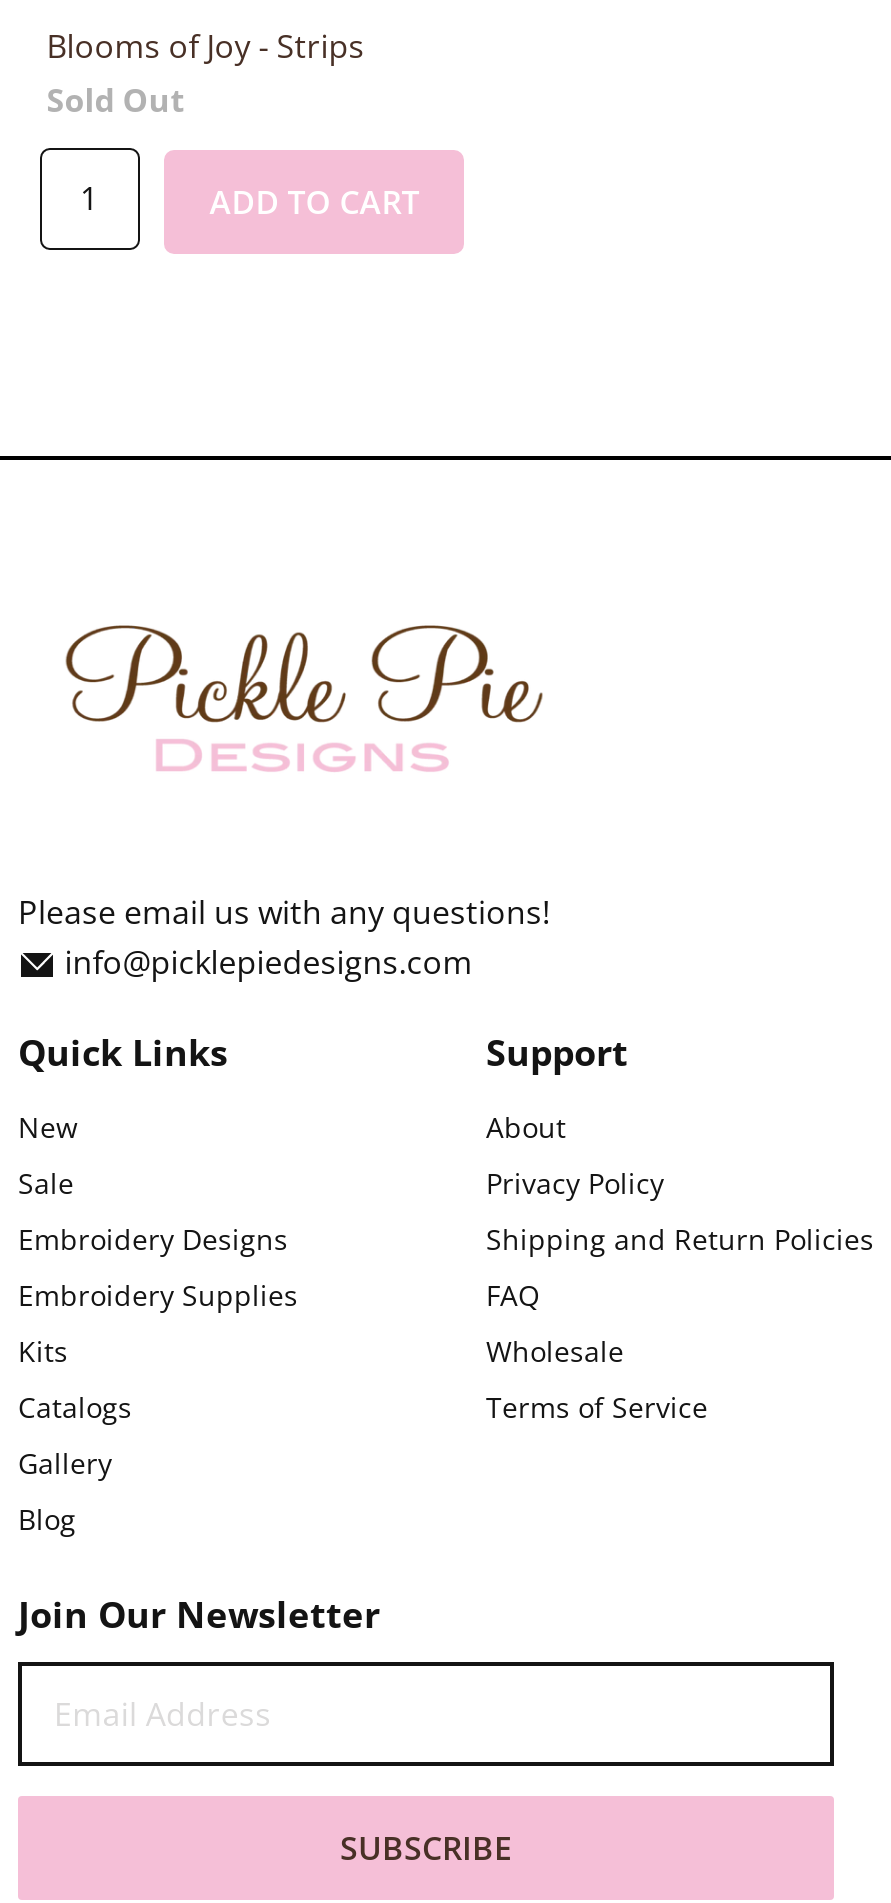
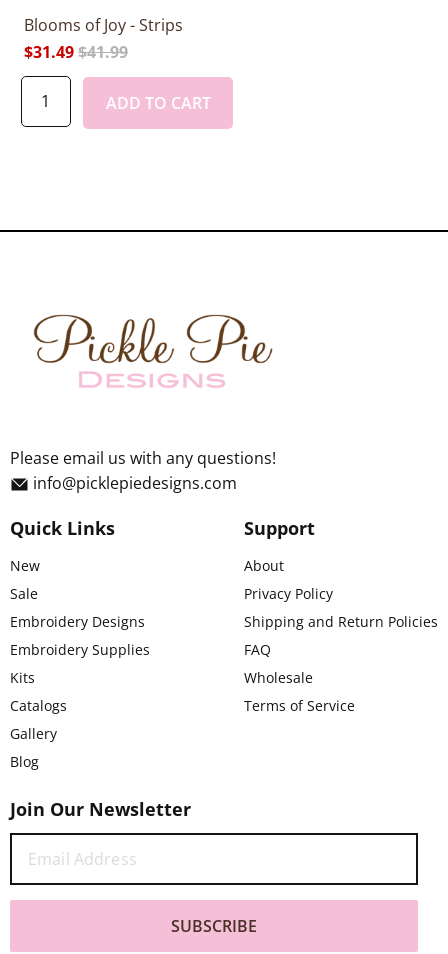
- Sold Out
+ $31.49 $41.99
